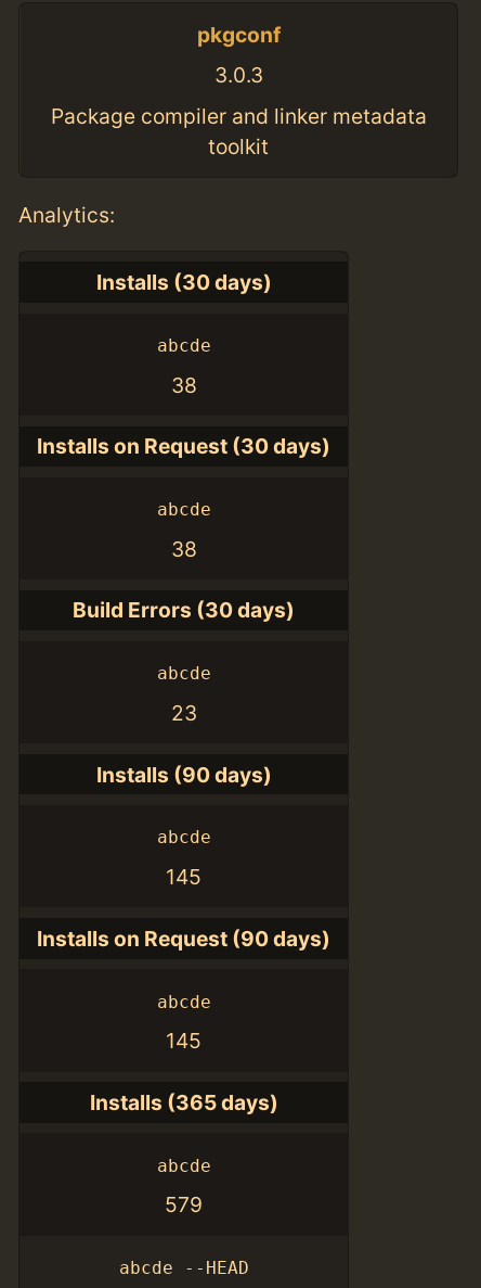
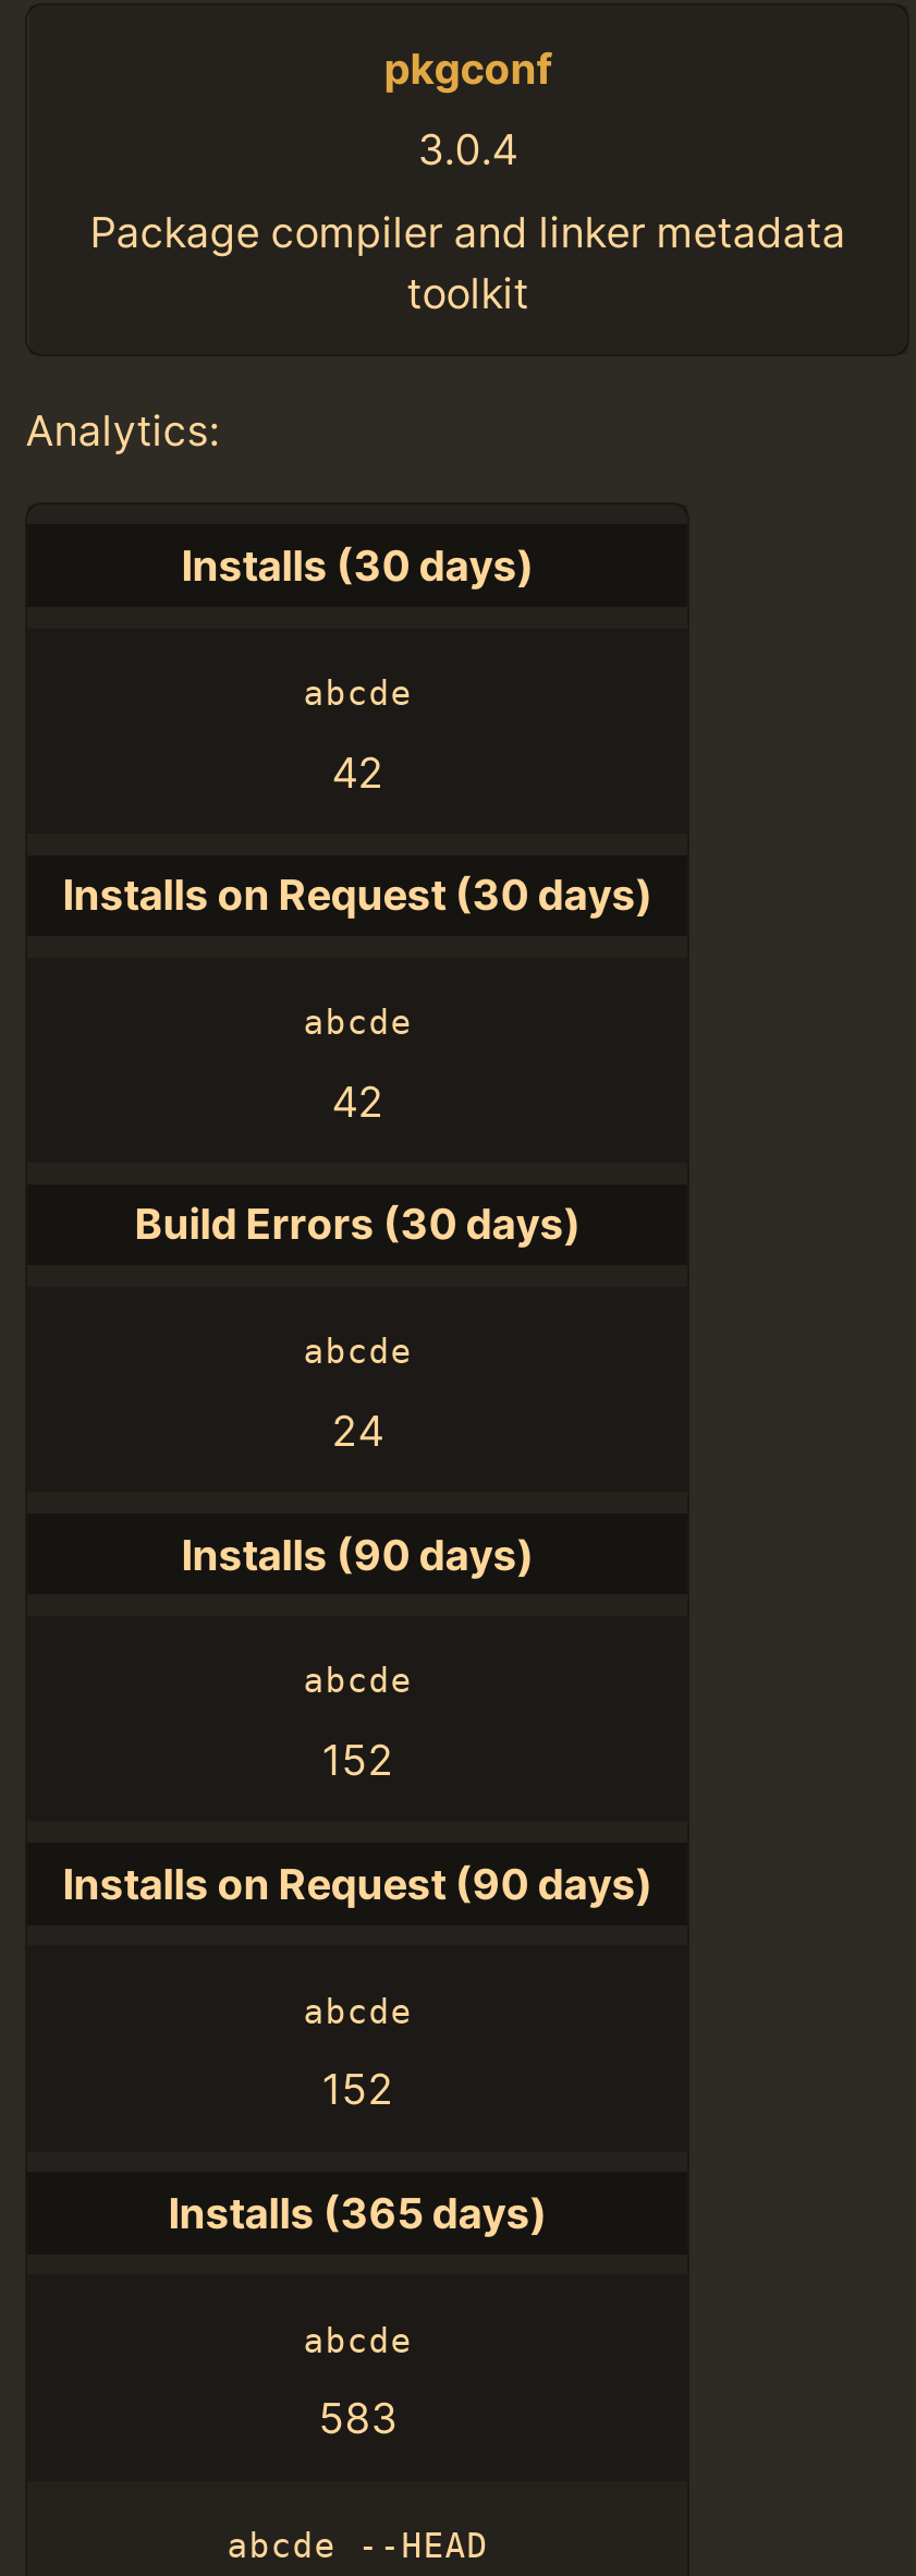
- 3.0.3
+ 3.0.4

- 38
+ 42

- 38
+ 42

- 23
+ 24

- 145
+ 152

- 145
+ 152

- 579
+ 583
